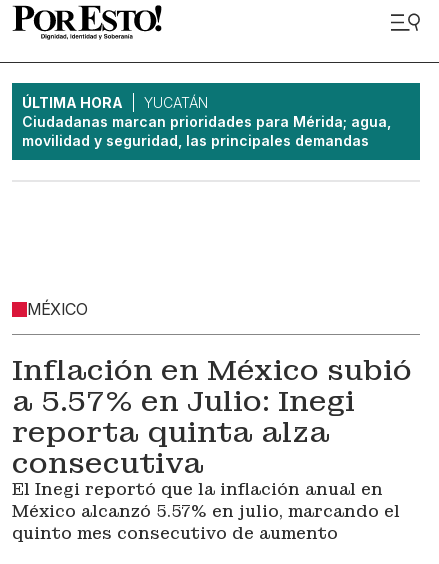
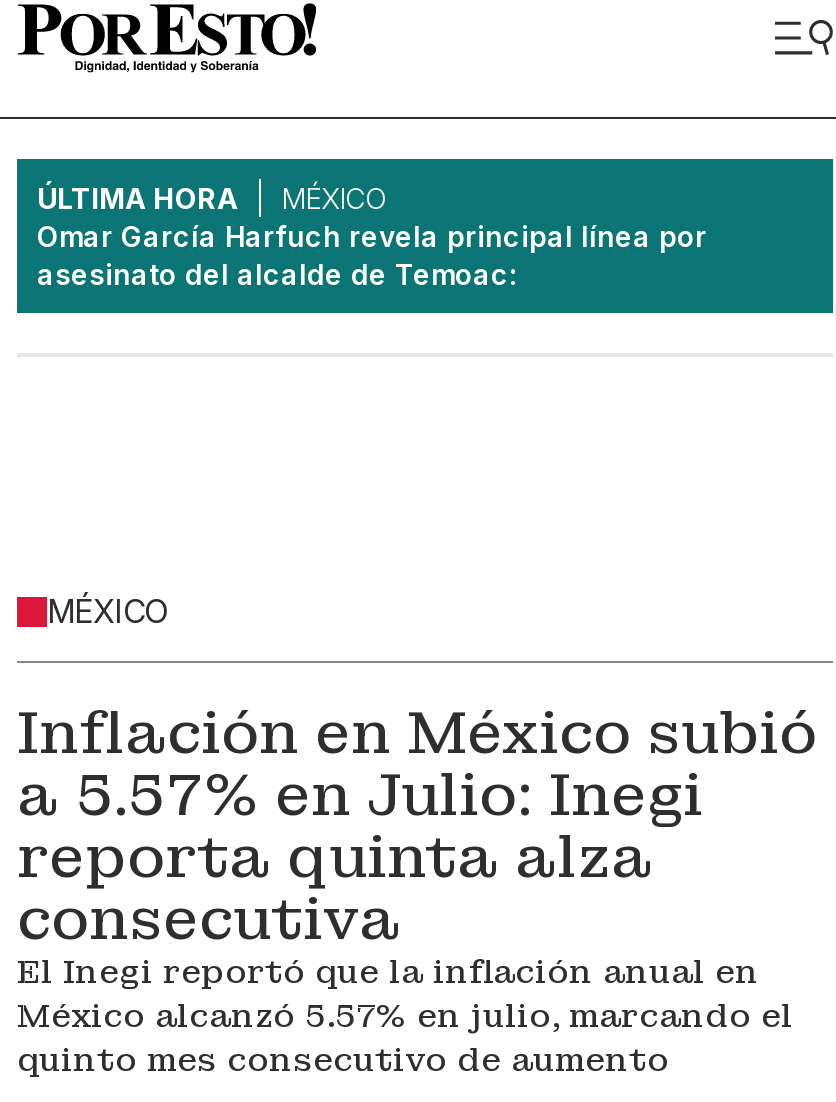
- YUCATÁN
- Ciudadanas marcan prioridades para Mérida; agua,
- movilidad y seguridad, las principales demandas
+ MÉXICO
+ Omar García Harfuch revela principal línea por
+ asesinato del alcalde de Temoac:
